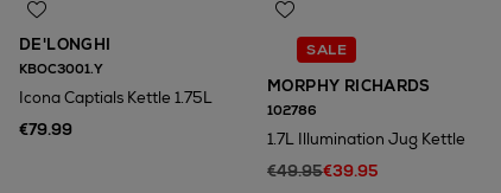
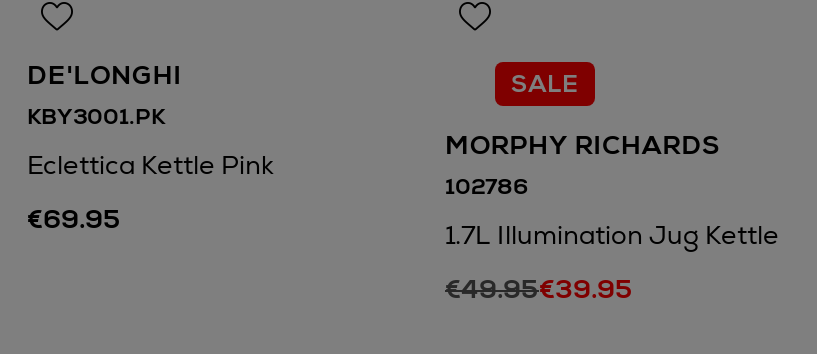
- KBOC3001.Y
+ KBY3001.PK

- Icona Captials Kettle 1.75L
+ Eclettica Kettle Pink

- €79.99
+ €69.95
